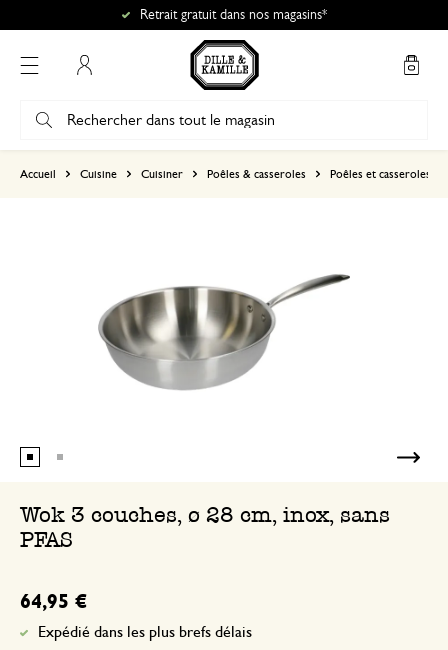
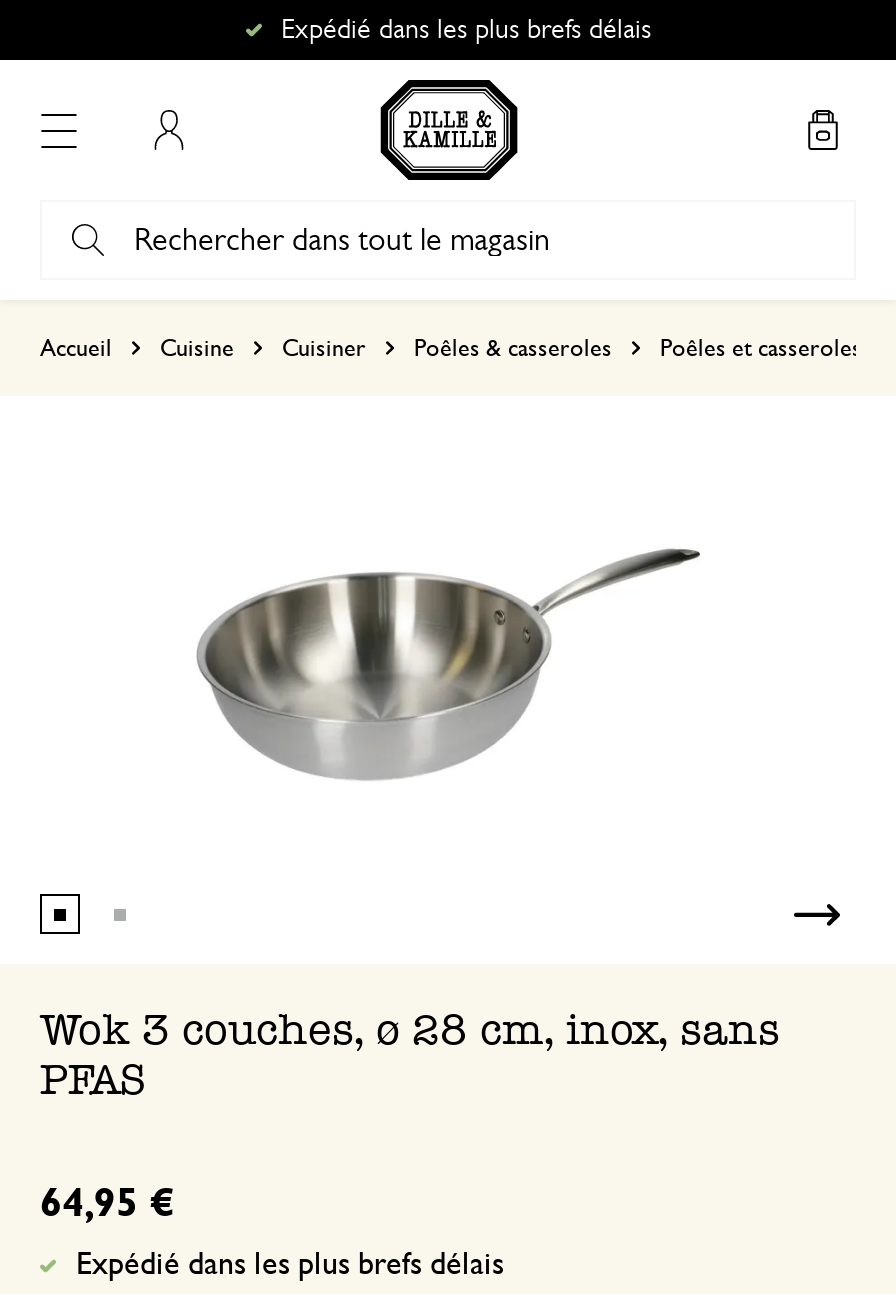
- Retrait gratuit dans nos magasins*
+ Expédié dans les plus brefs délais
